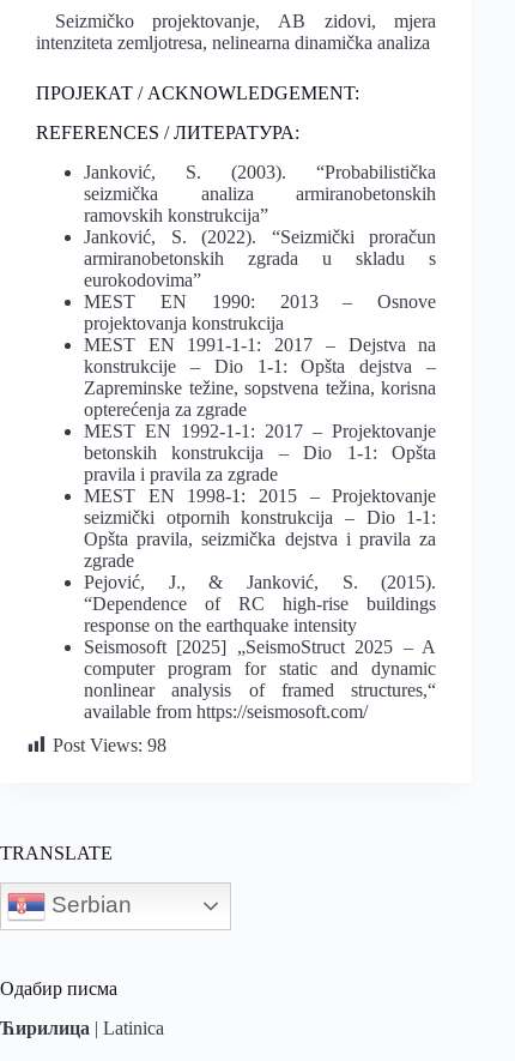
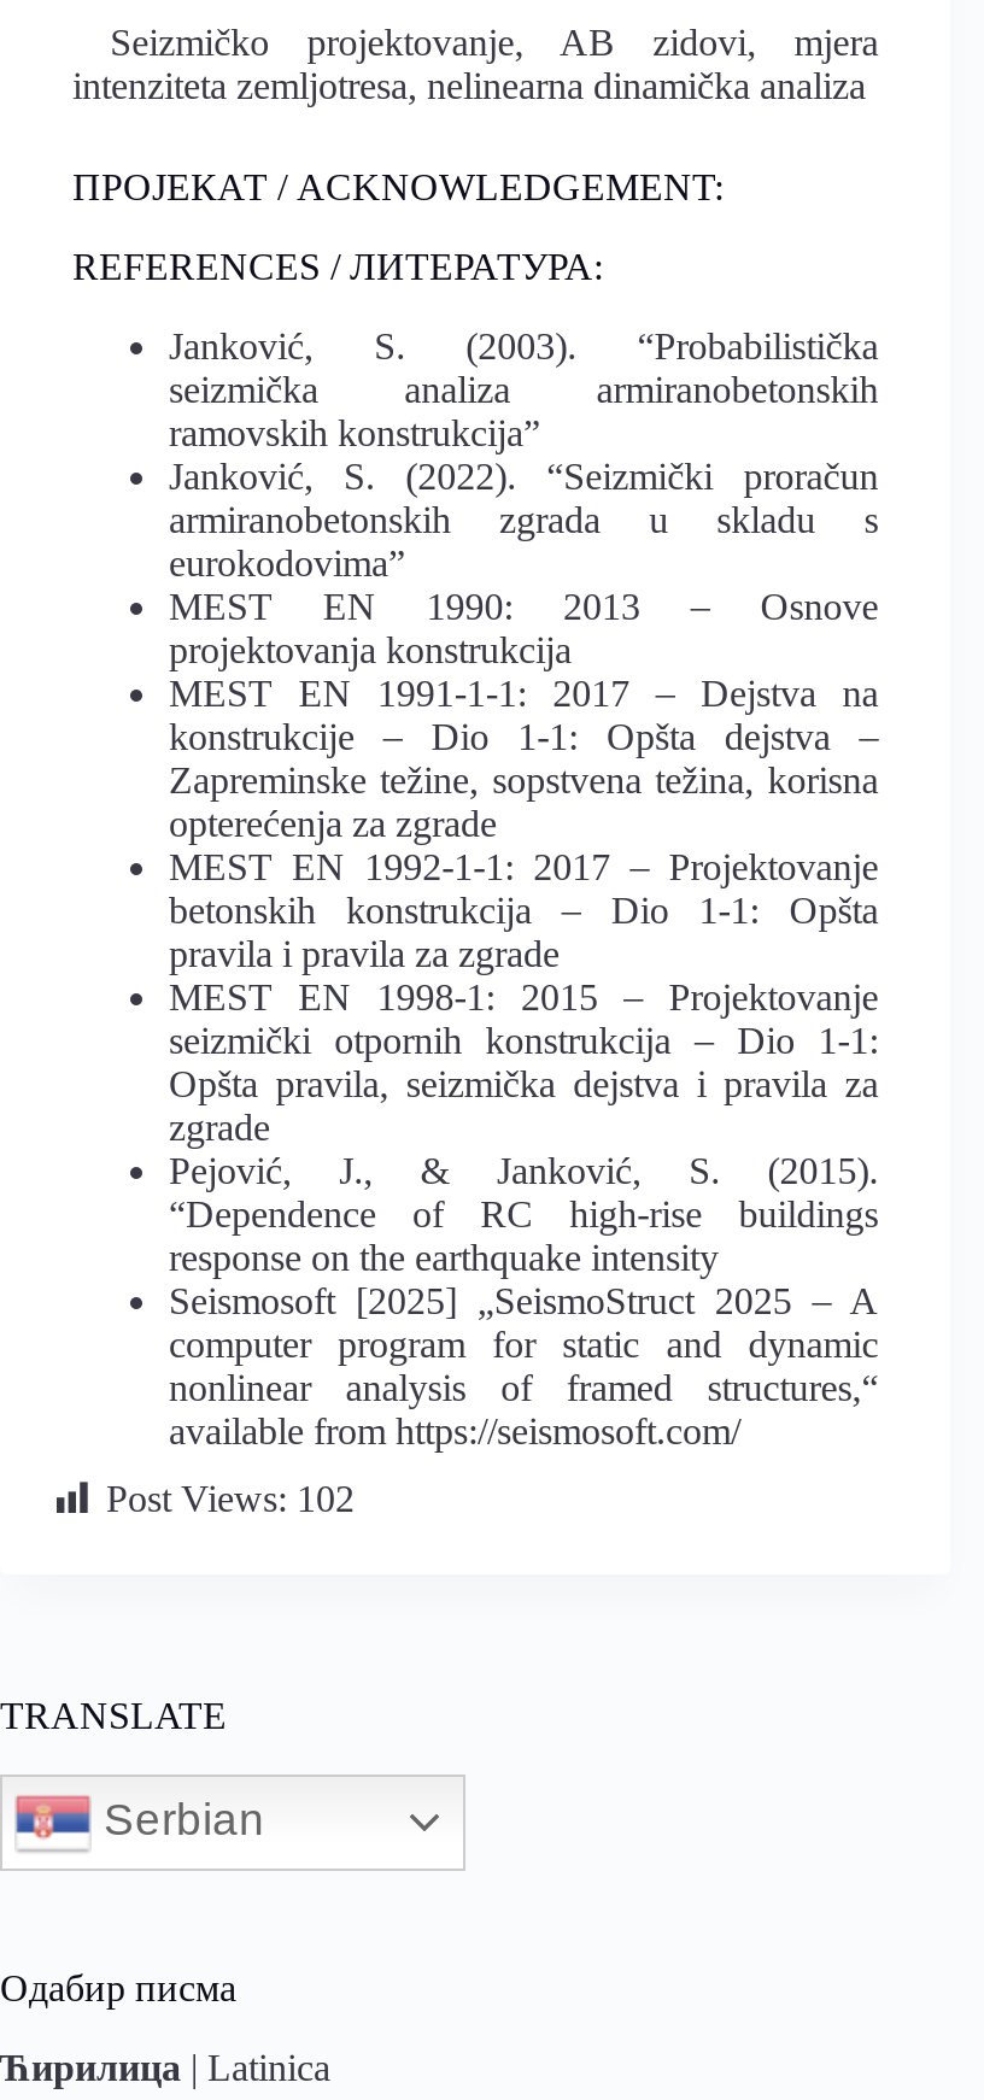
- Post Views: 98
+ Post Views: 102
